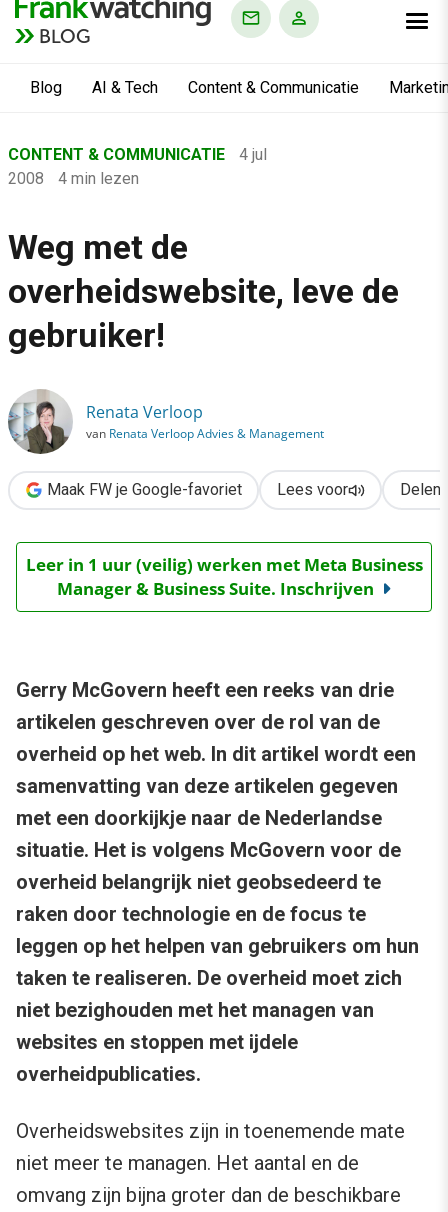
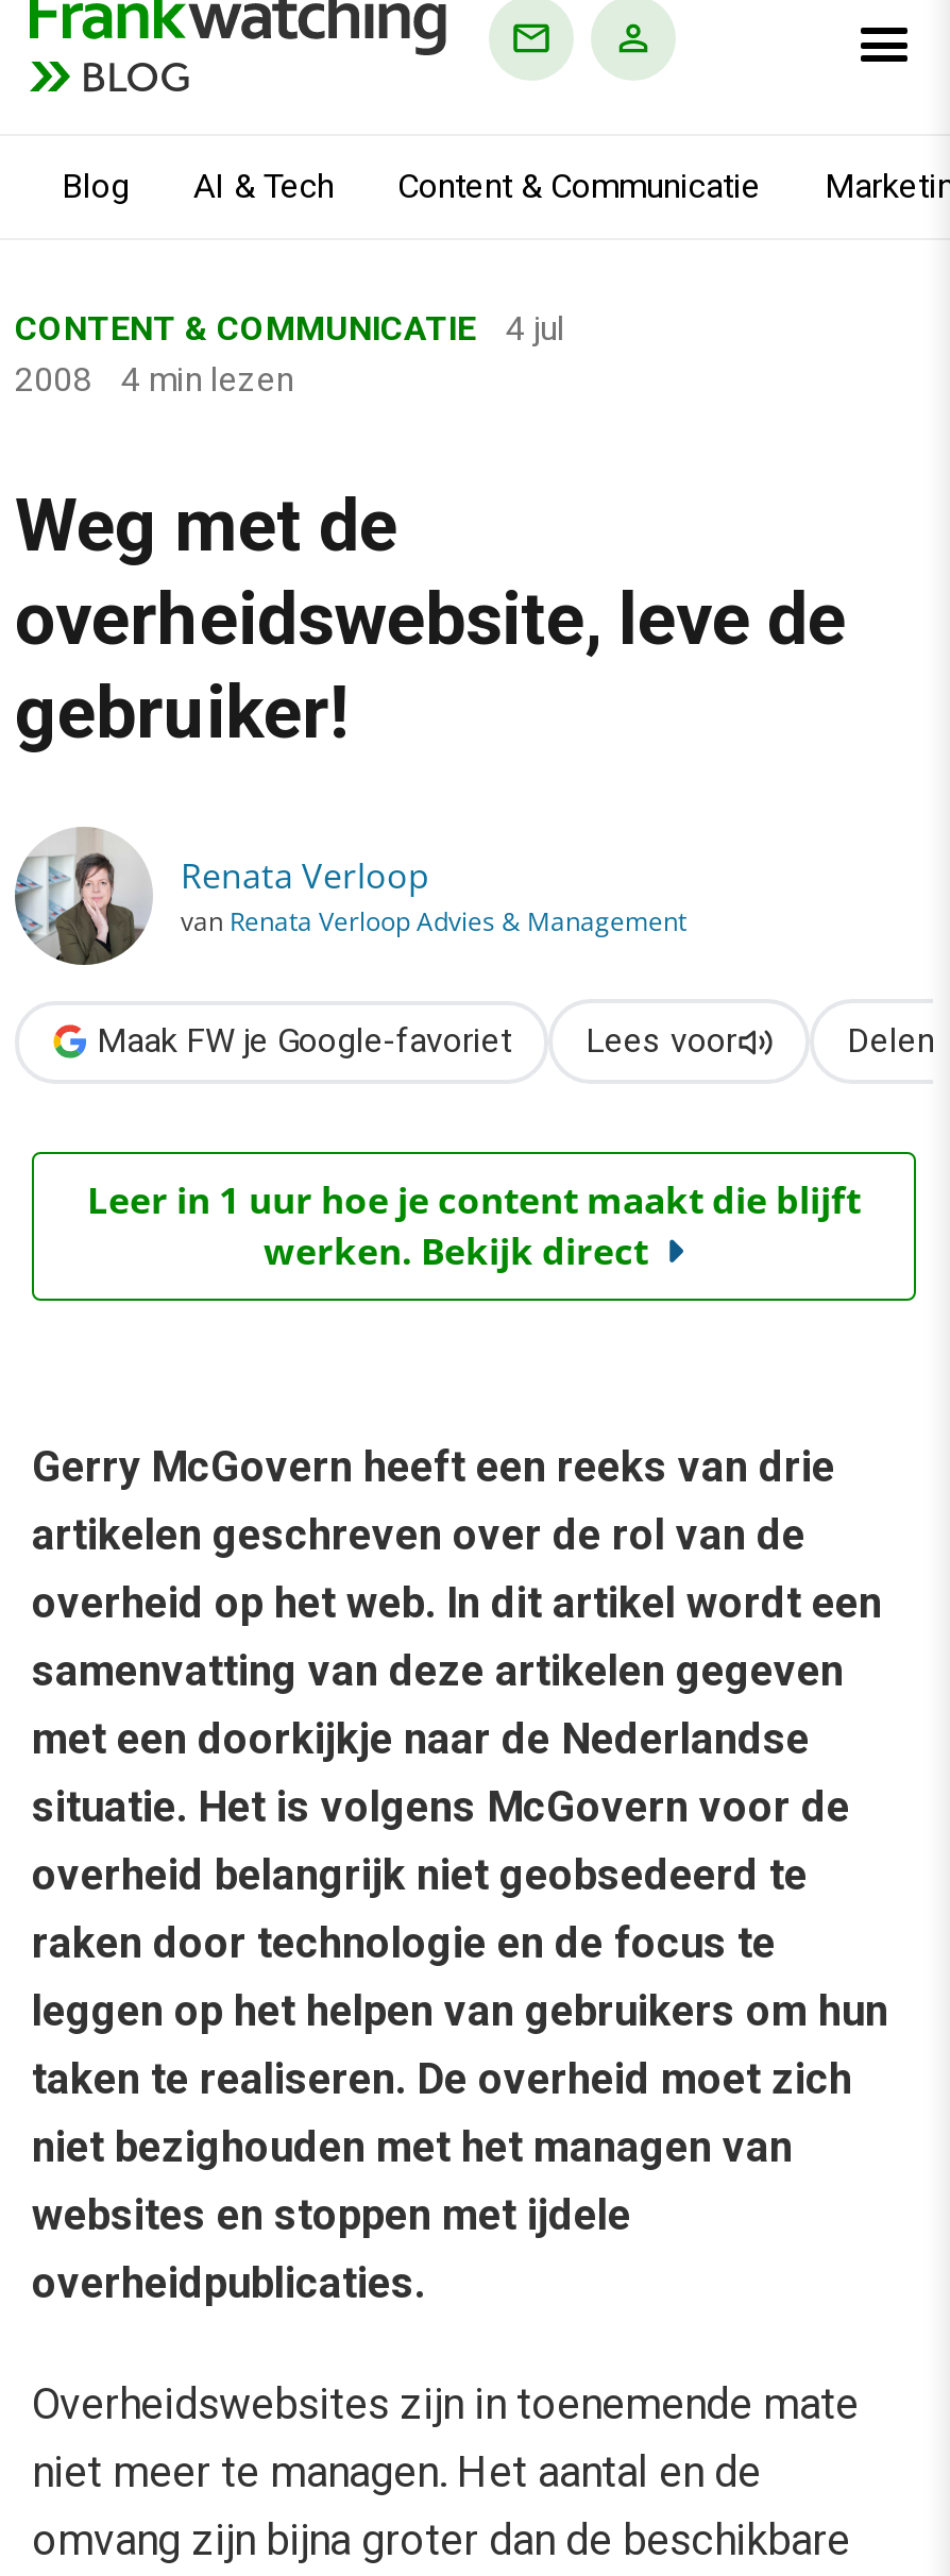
- Leer in 1 uur (veilig) werken met Meta Business
- Manager & Business Suite. Inschrijven
+ Leer in 1 uur hoe je content maakt die blijft
+ werken. Bekijk direct
